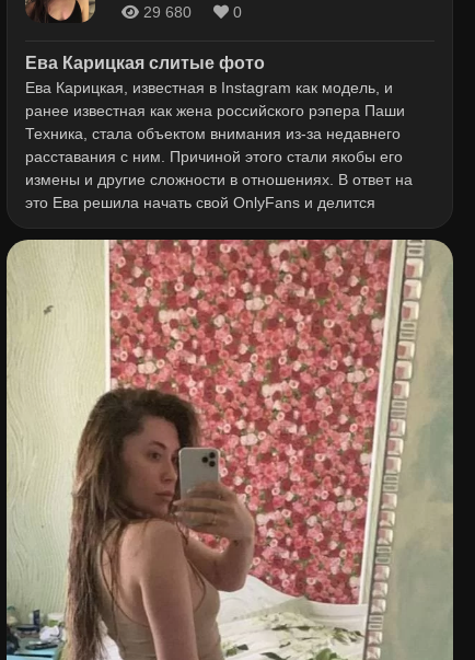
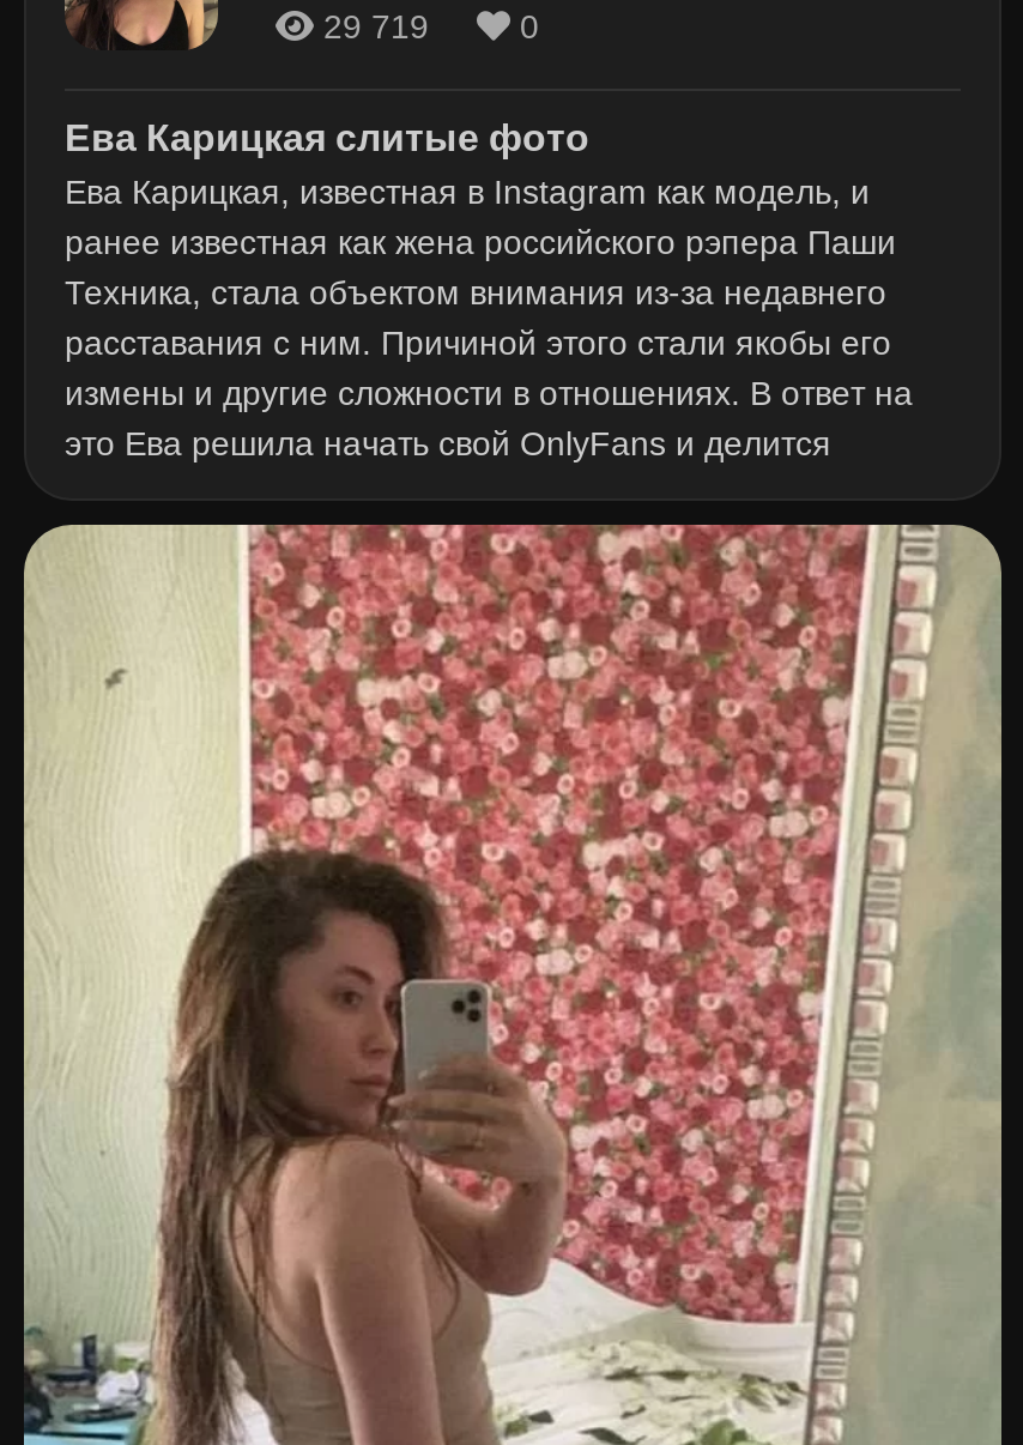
- 29 680
+ 29 719
